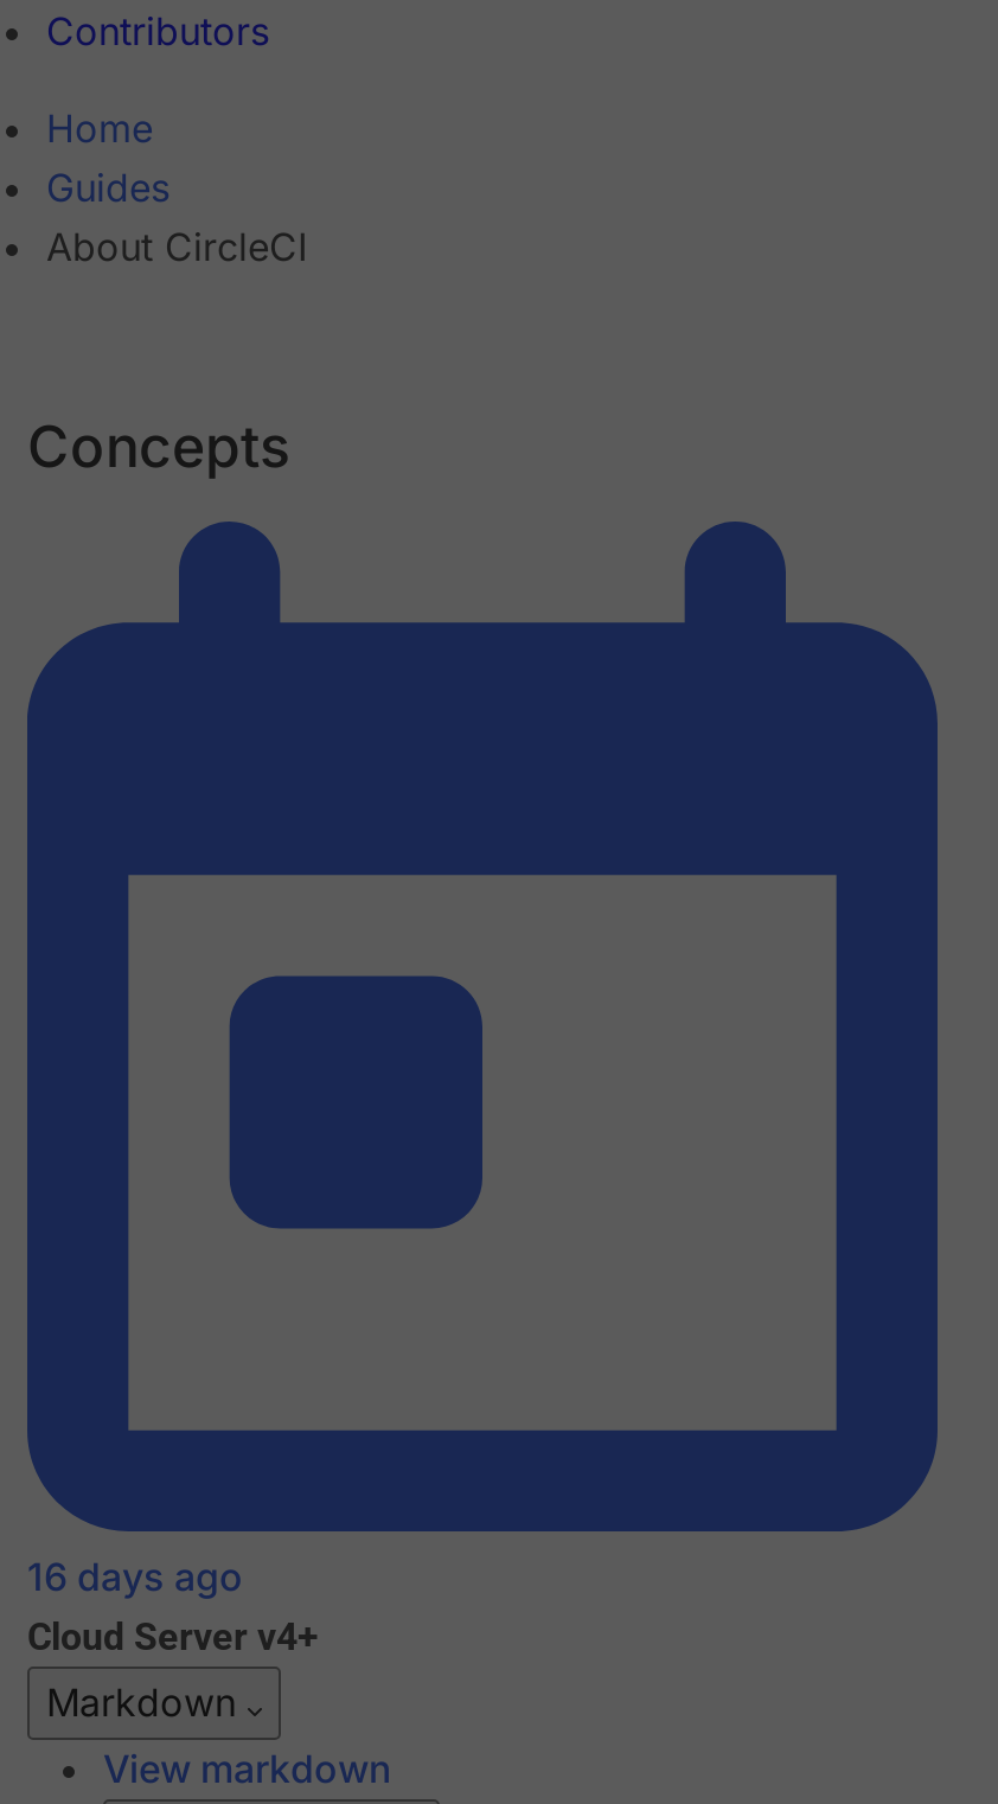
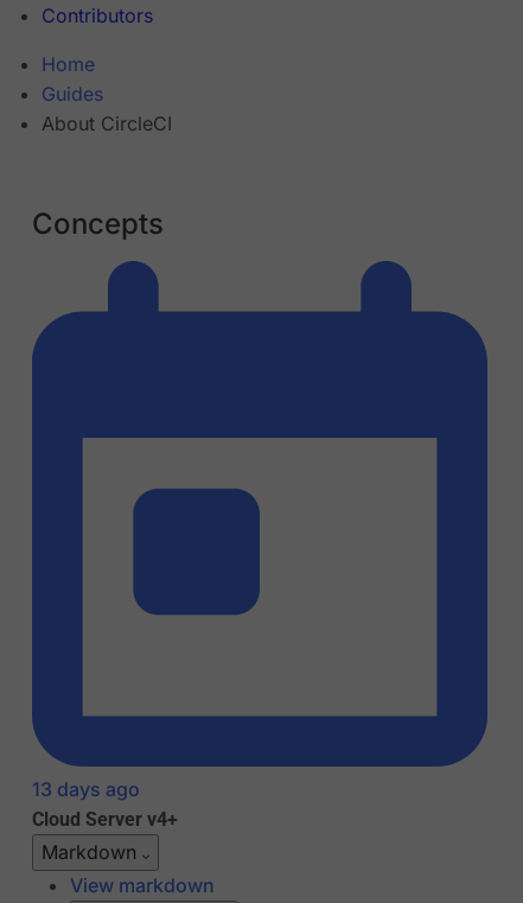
- 16 days ago
+ 13 days ago
